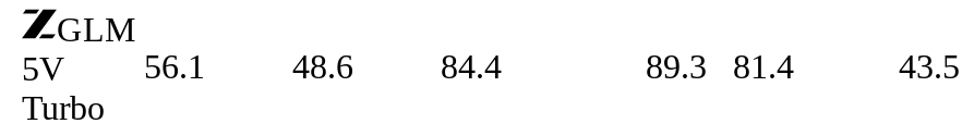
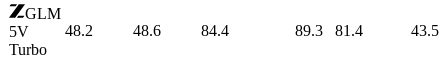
- 56.1
+ 48.2
